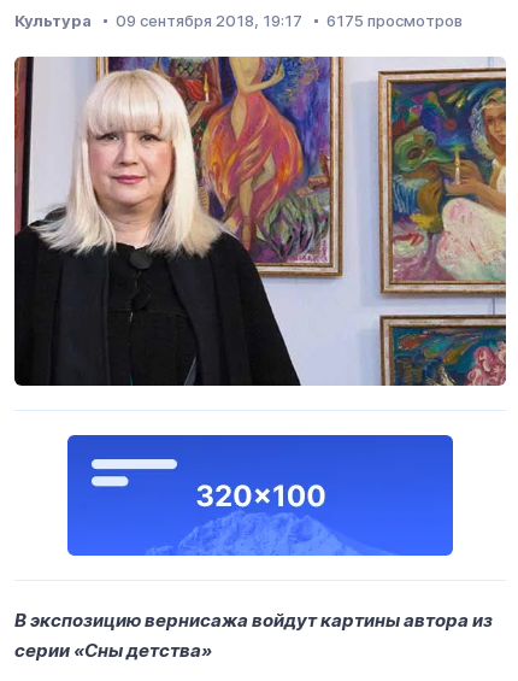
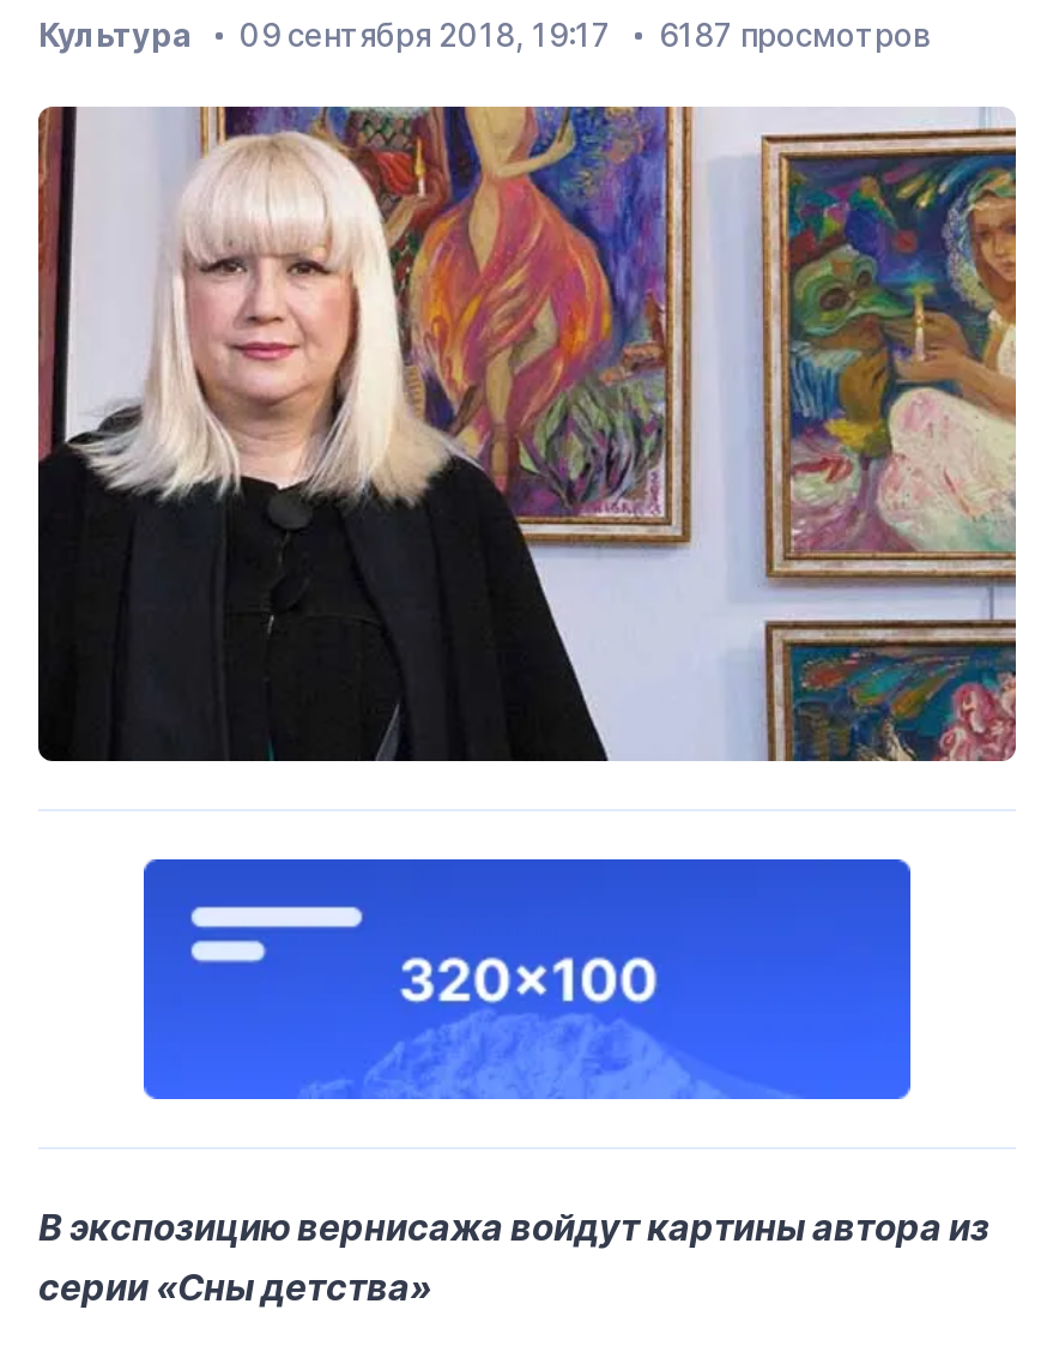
- Культура 09 сентября 2018, 19:17 6175 просмотров
+ Культура 09 сентября 2018, 19:17 6187 просмотров
